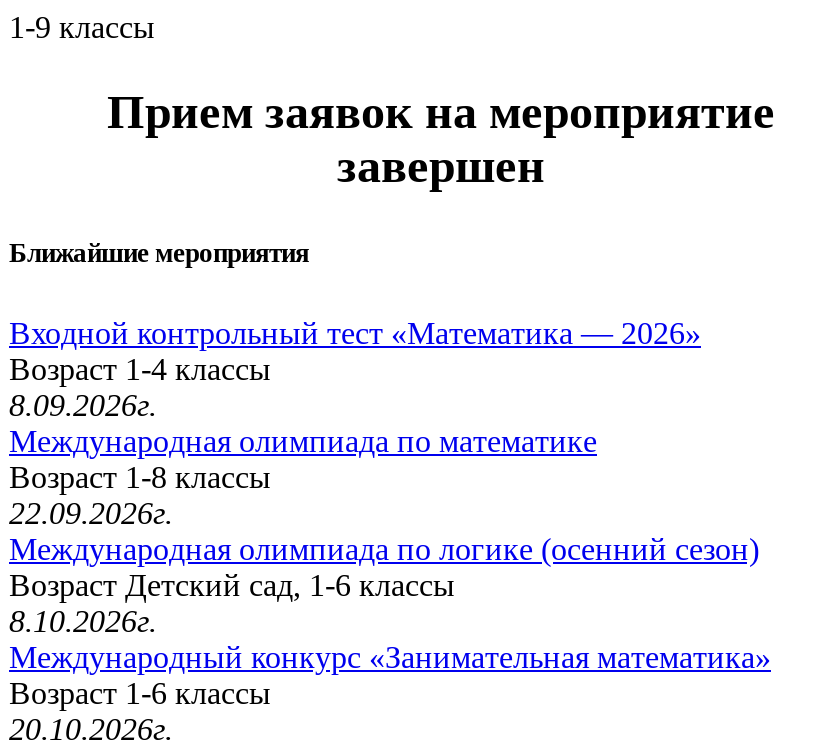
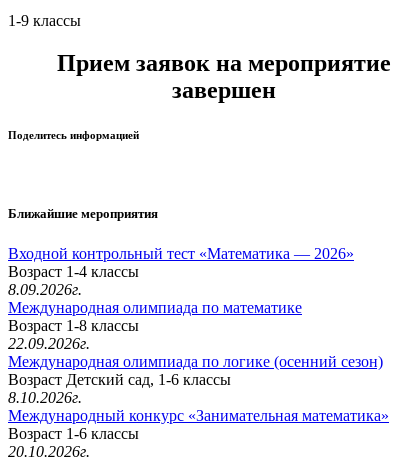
+ Поделитесь информацией
